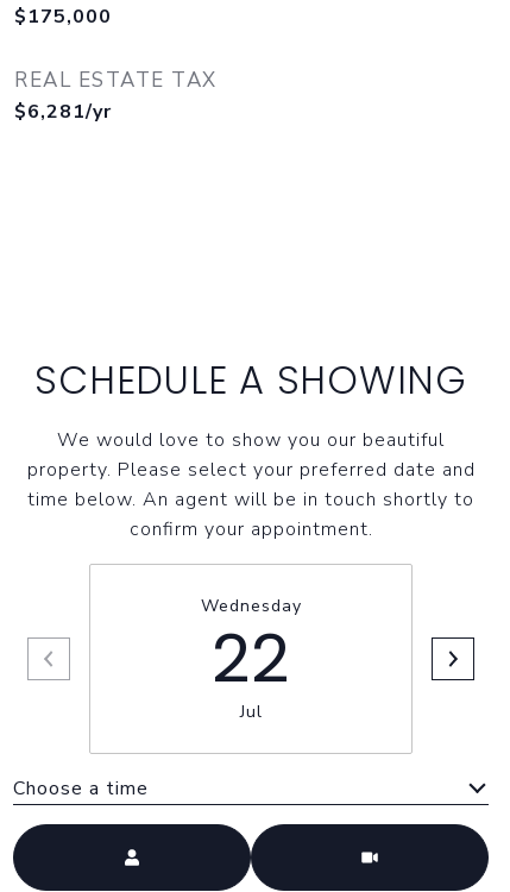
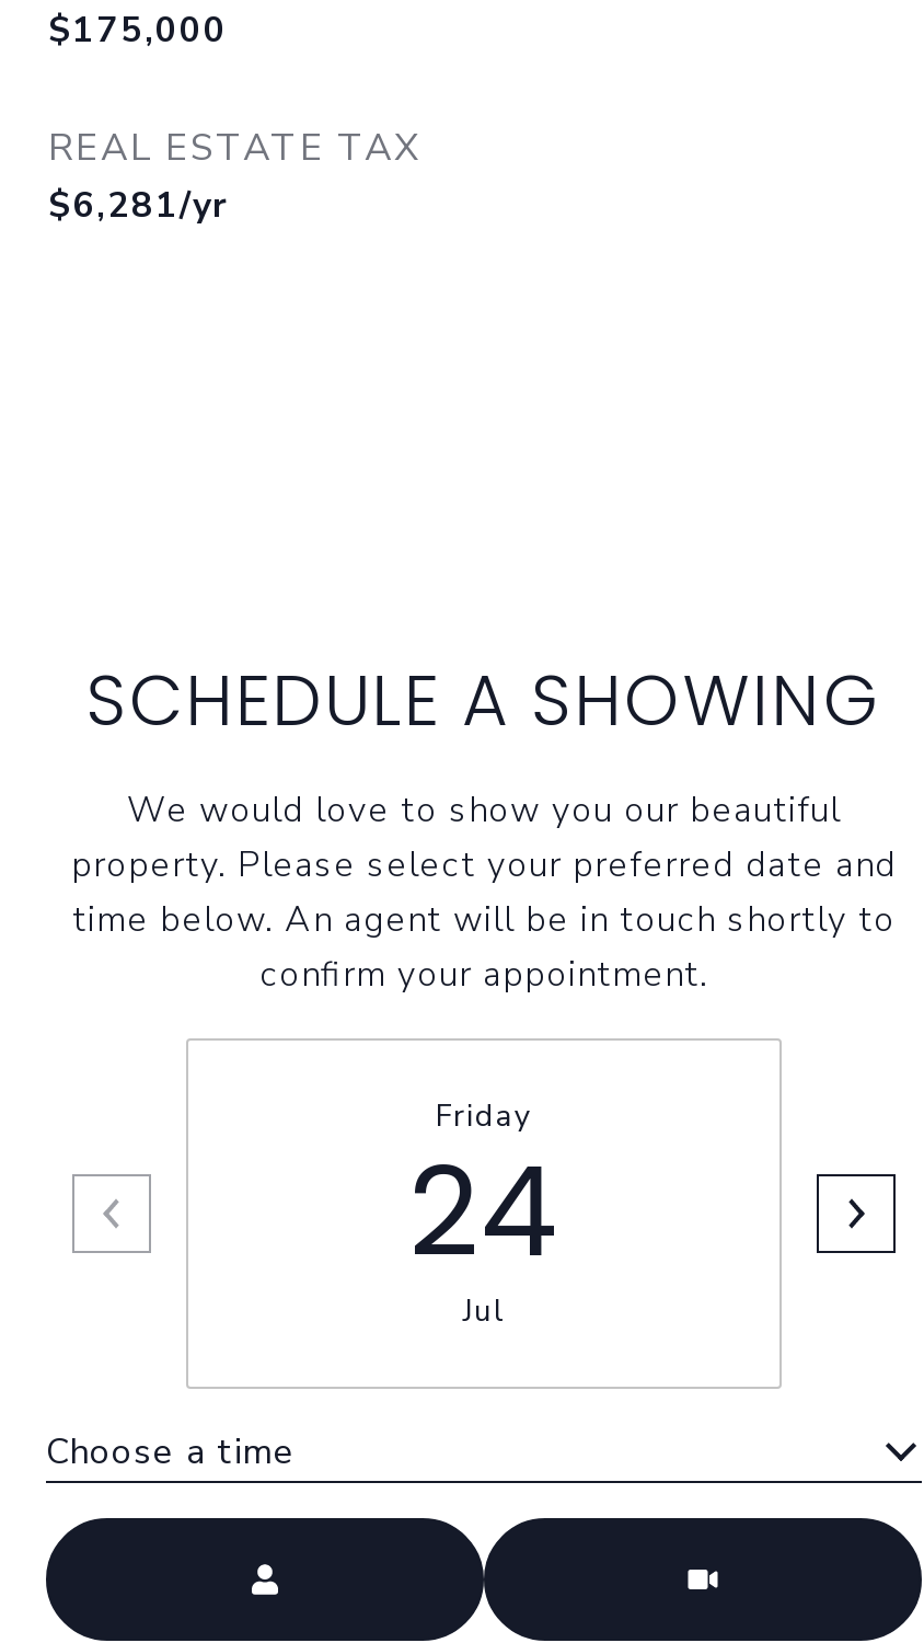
- Wednesday
- 22
+ Friday
+ 24
